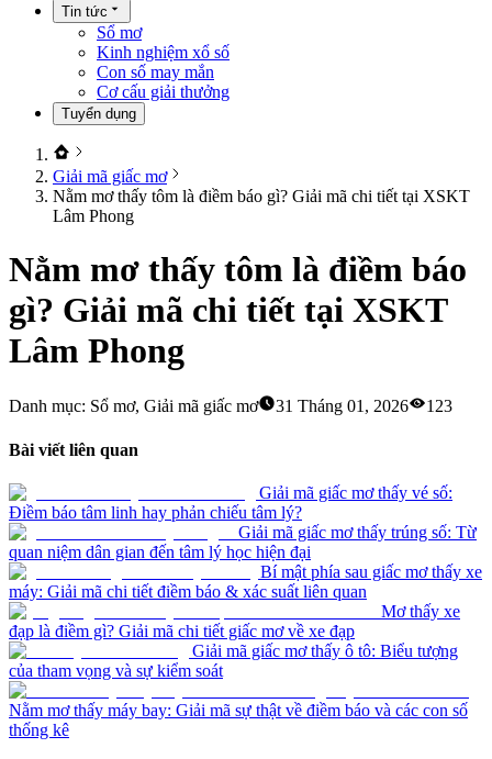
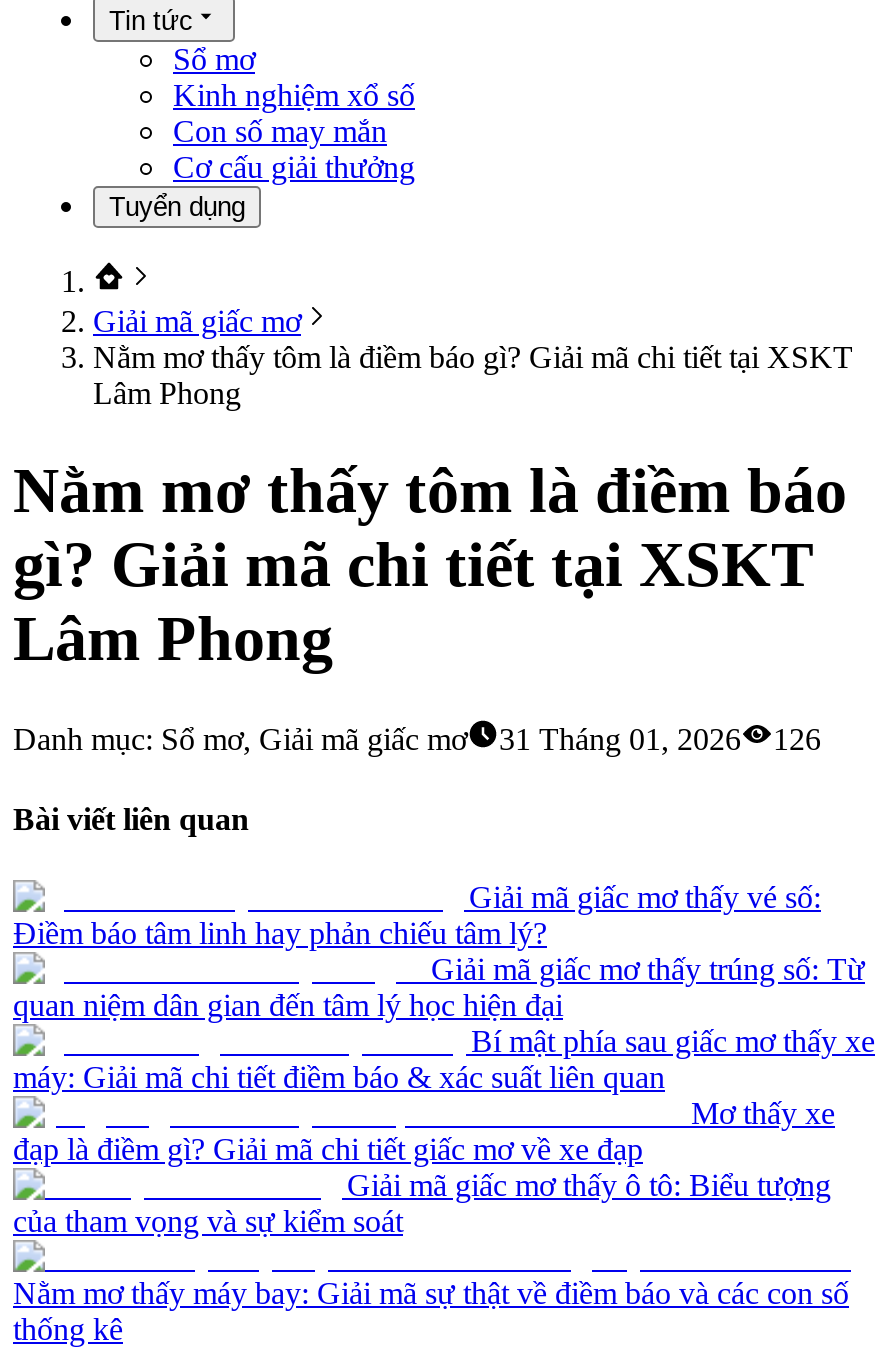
- Danh mục: Sổ mơ, Giải mã giấc mơ 31 Tháng 01, 2026 123
+ Danh mục: Sổ mơ, Giải mã giấc mơ 31 Tháng 01, 2026 126
